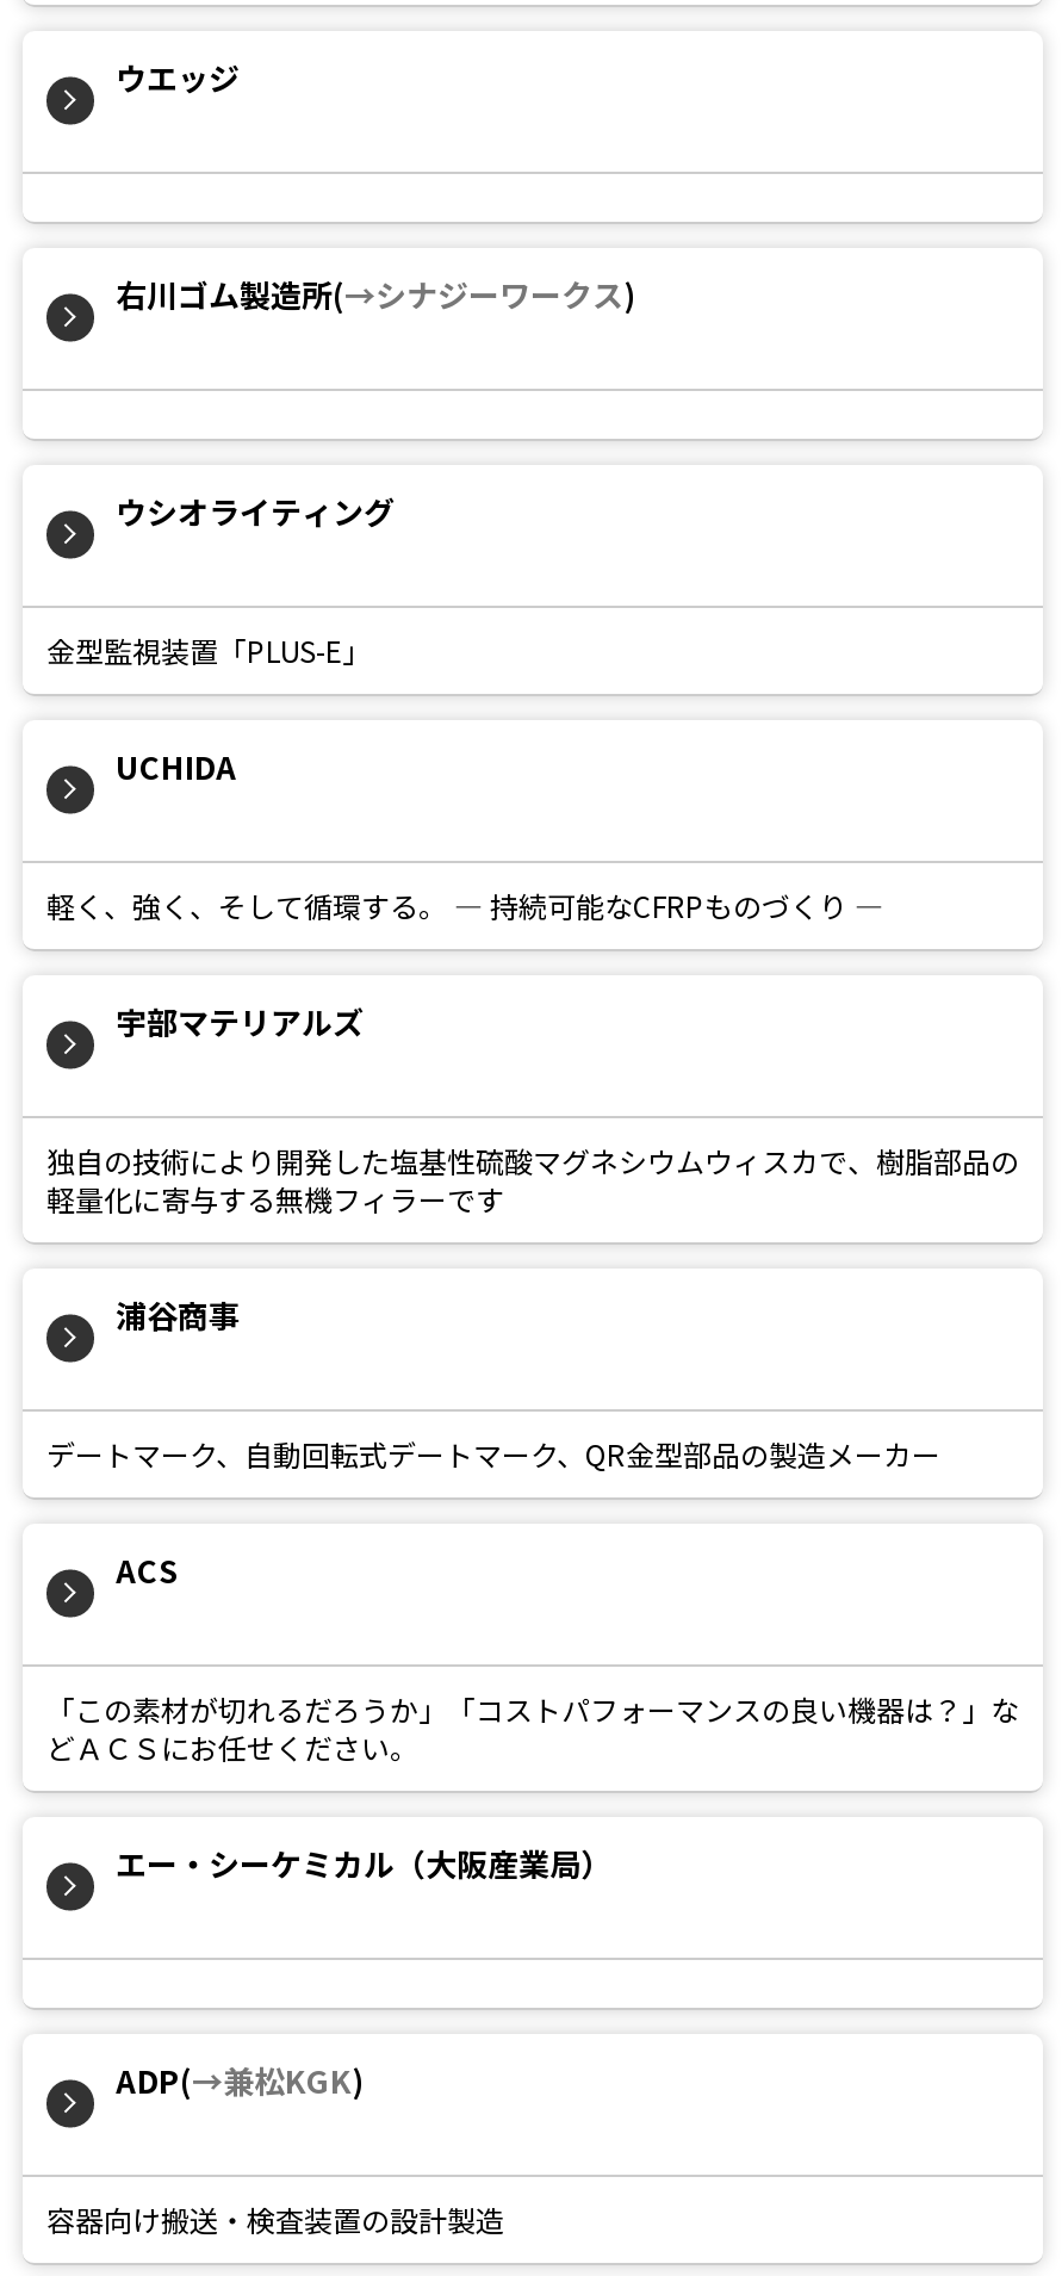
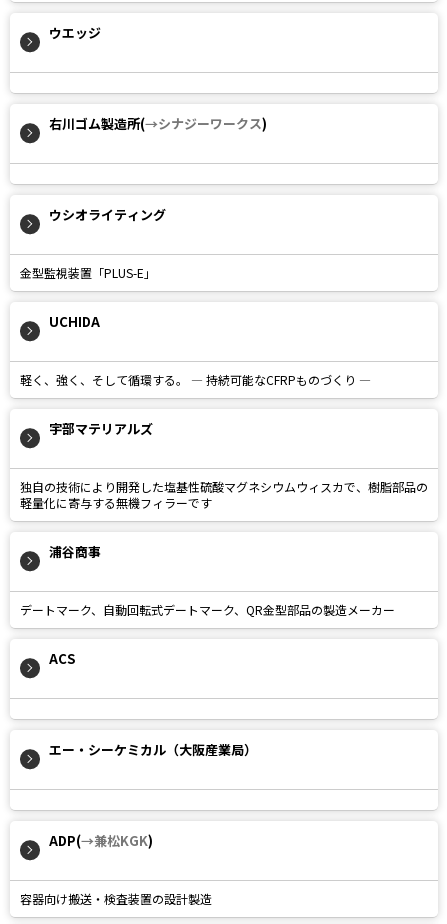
- 「この素材が切れるだろうか」「コストパフォーマンスの良い機器は？」な
- どＡＣＳにお任せください。
